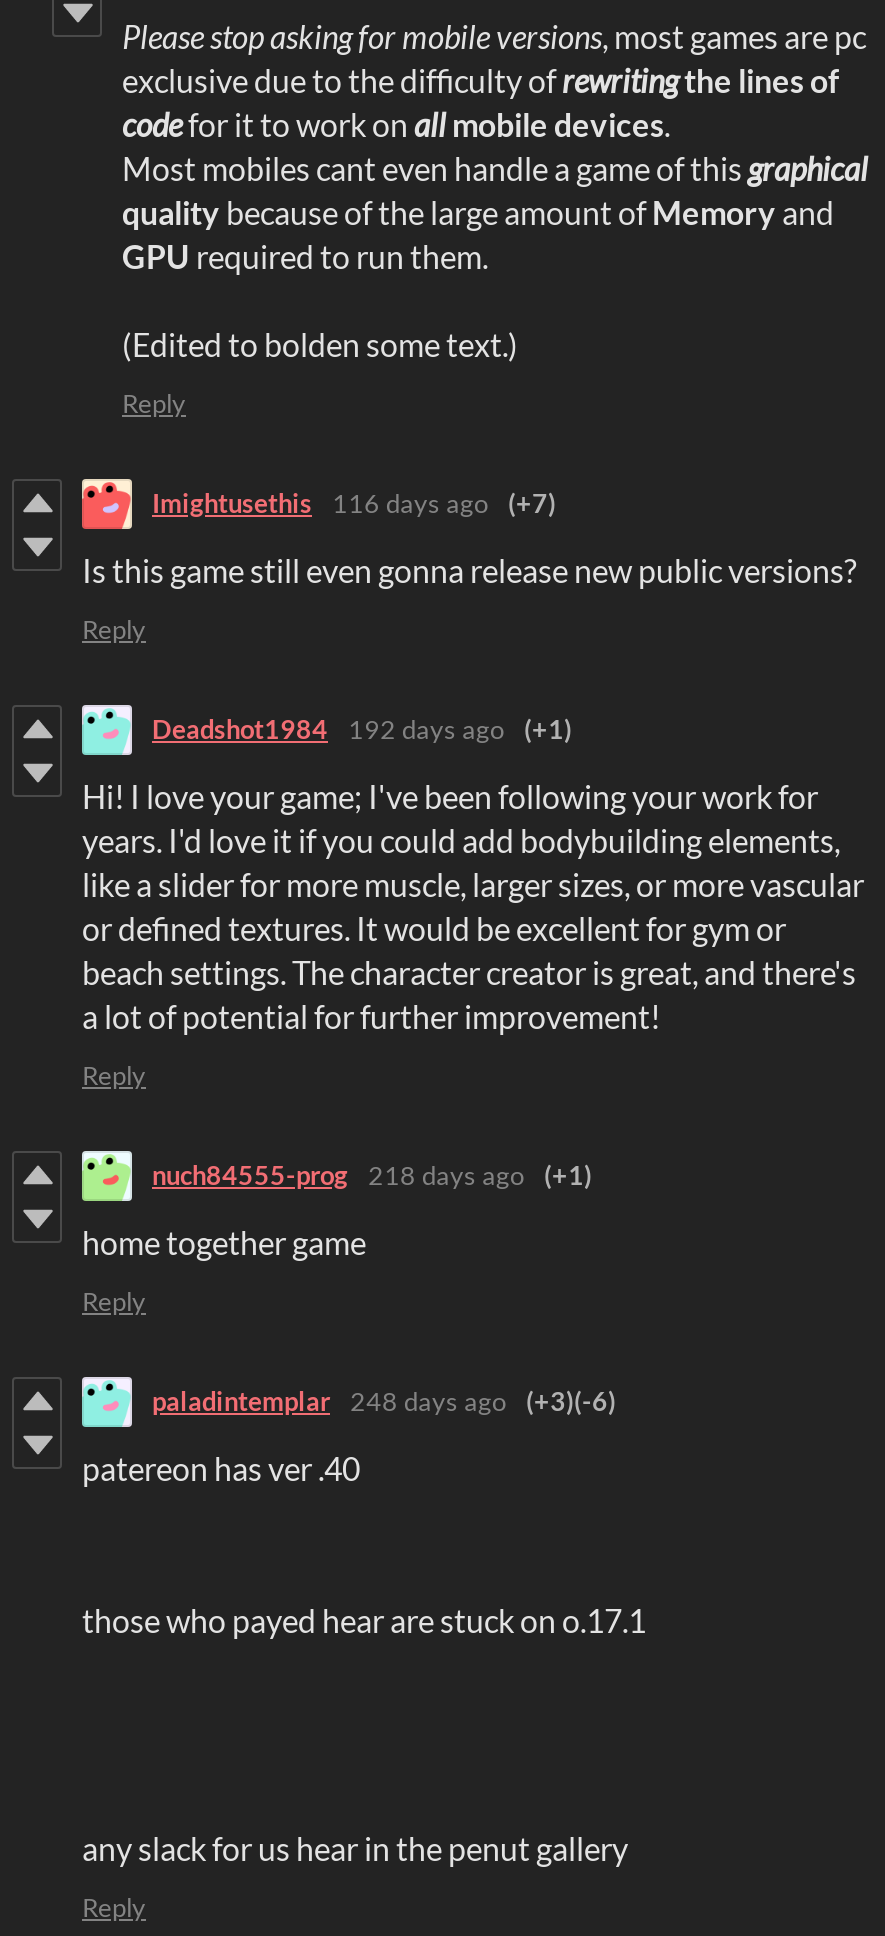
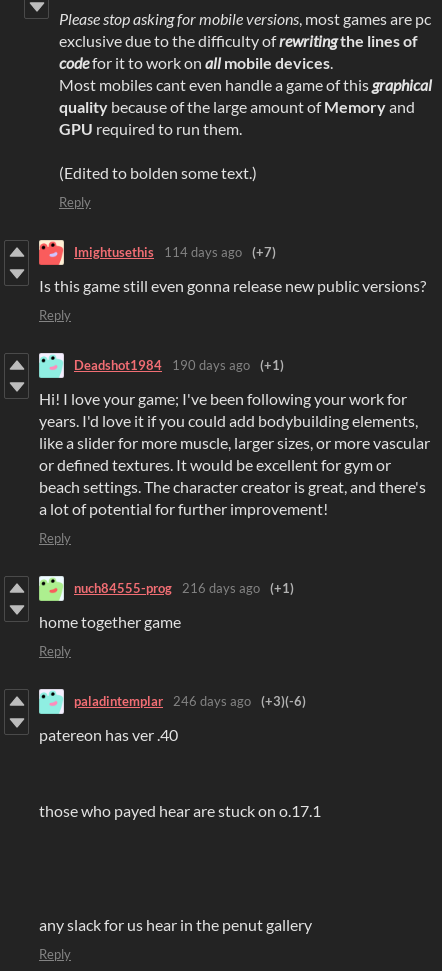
- Imightusethis 116 days ago (+7)
+ Imightusethis 114 days ago (+7)

- Deadshot1984 192 days ago (+1)
+ Deadshot1984 190 days ago (+1)

- nuch84555-prog 218 days ago (+1)
+ nuch84555-prog 216 days ago (+1)

- paladintemplar 248 days ago (+3)(-6)
+ paladintemplar 246 days ago (+3)(-6)
